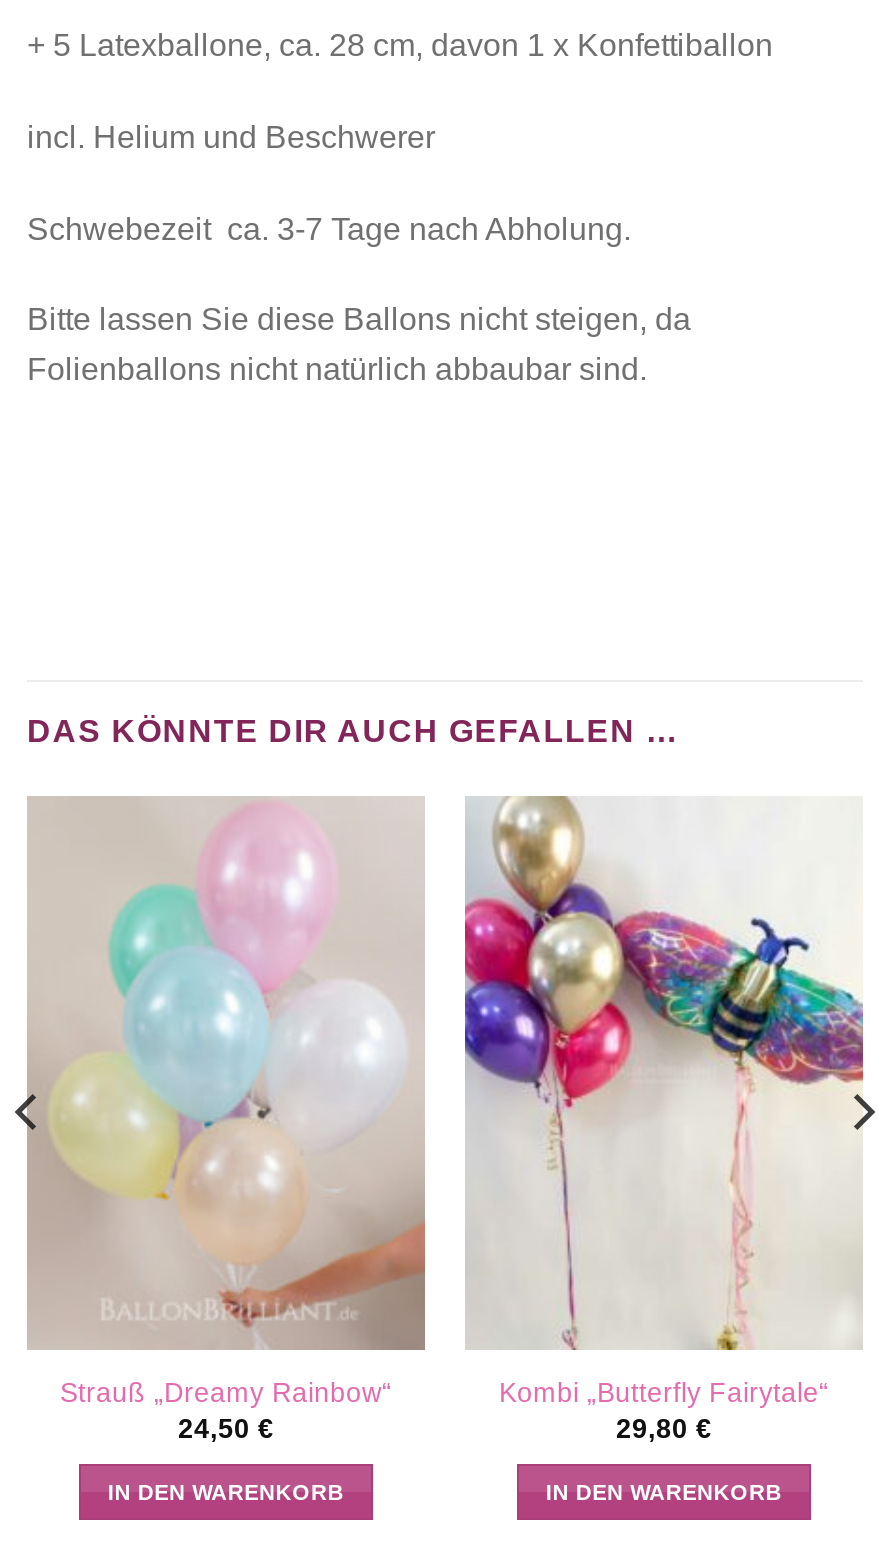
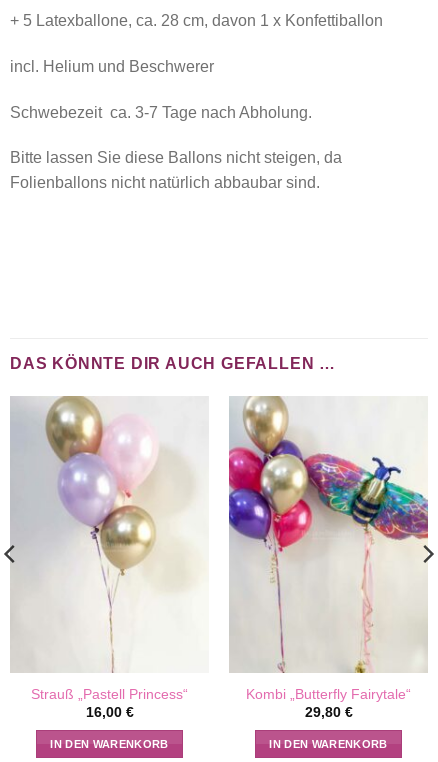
- [image]
- Strauß „Dreamy Rainbow“
+ [image]
+ Strauß „Pastell Princess“

- 24,50 €
+ 16,00 €
